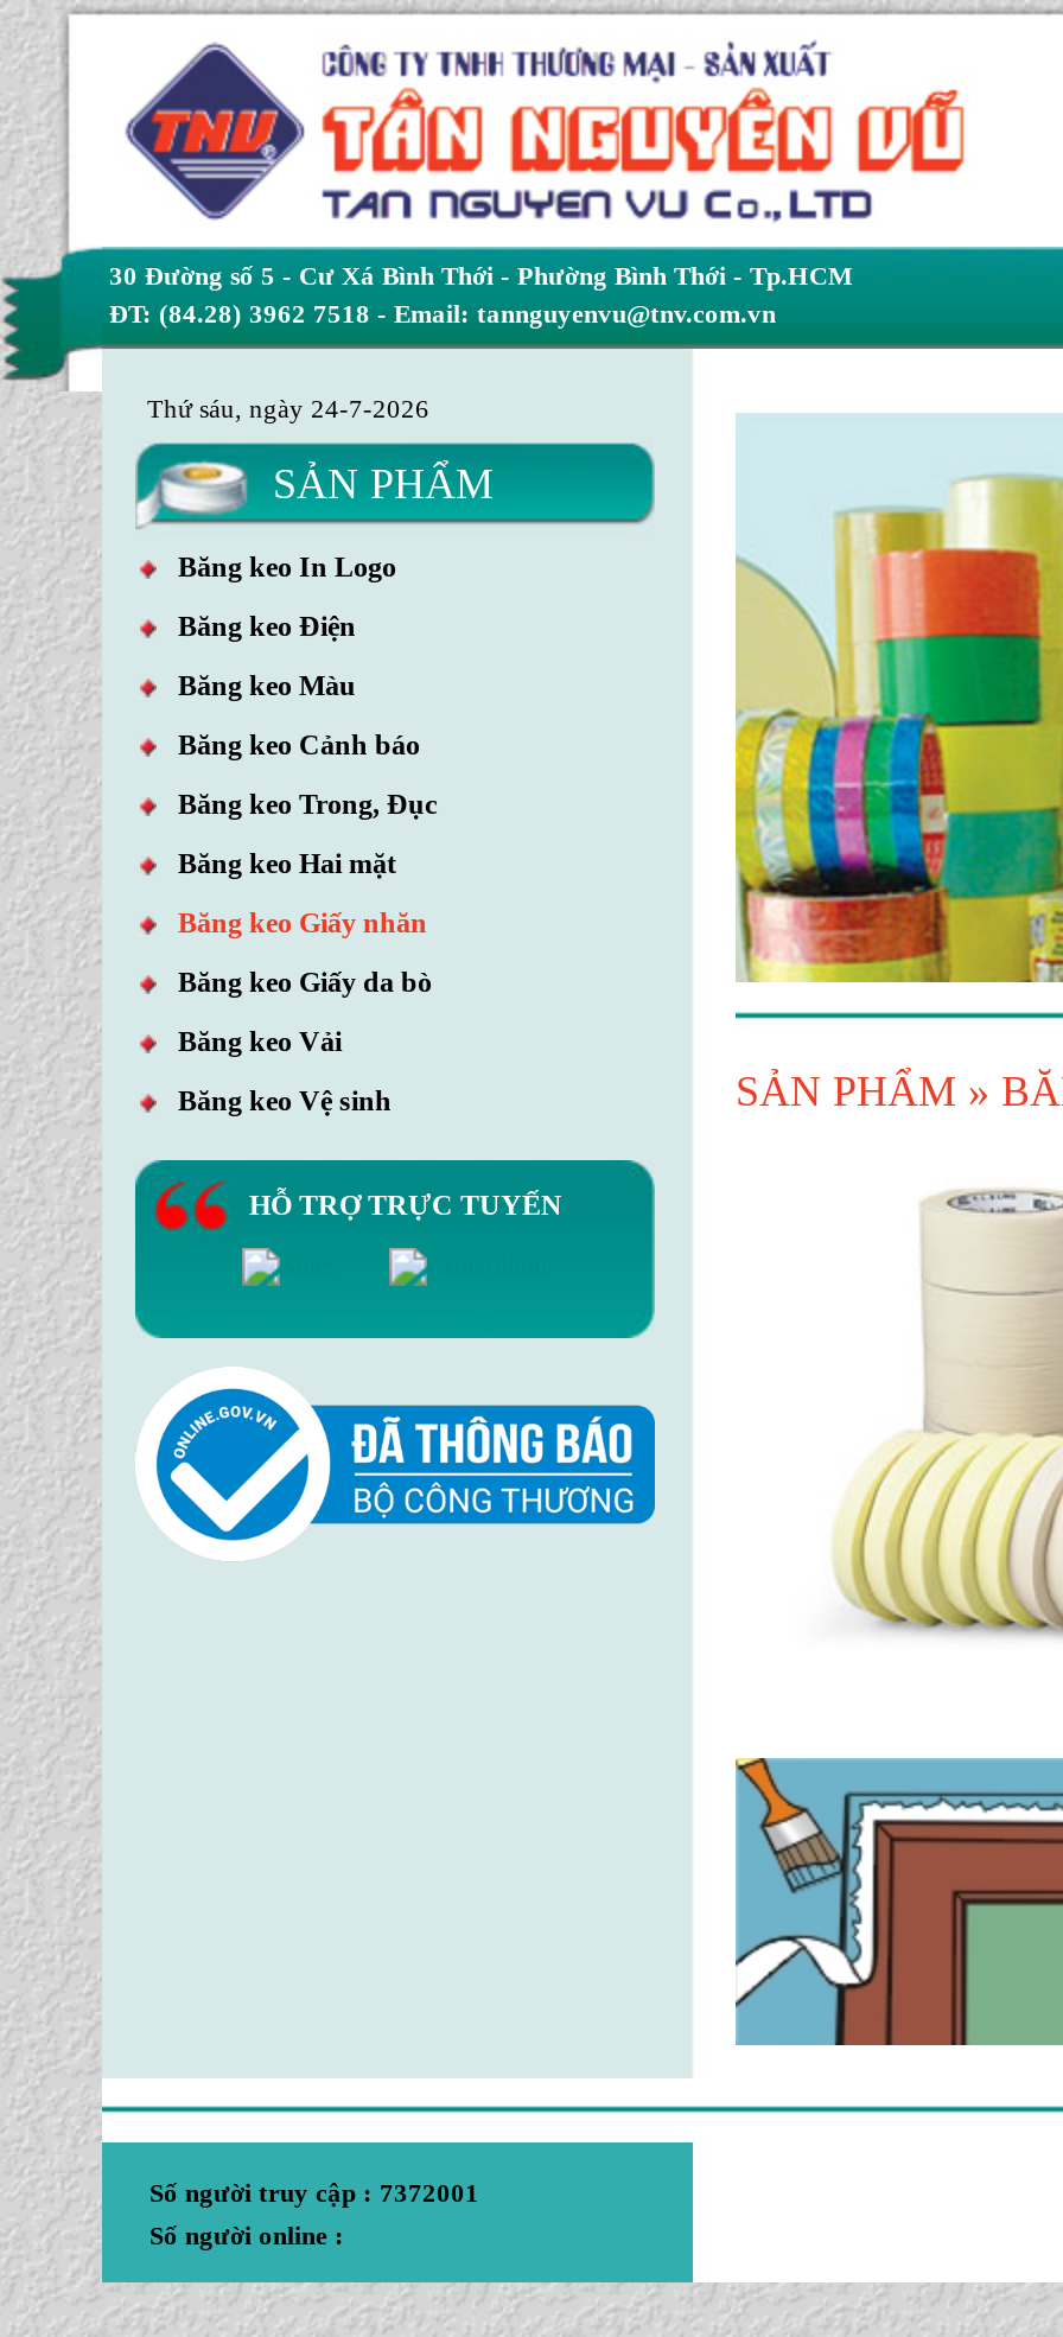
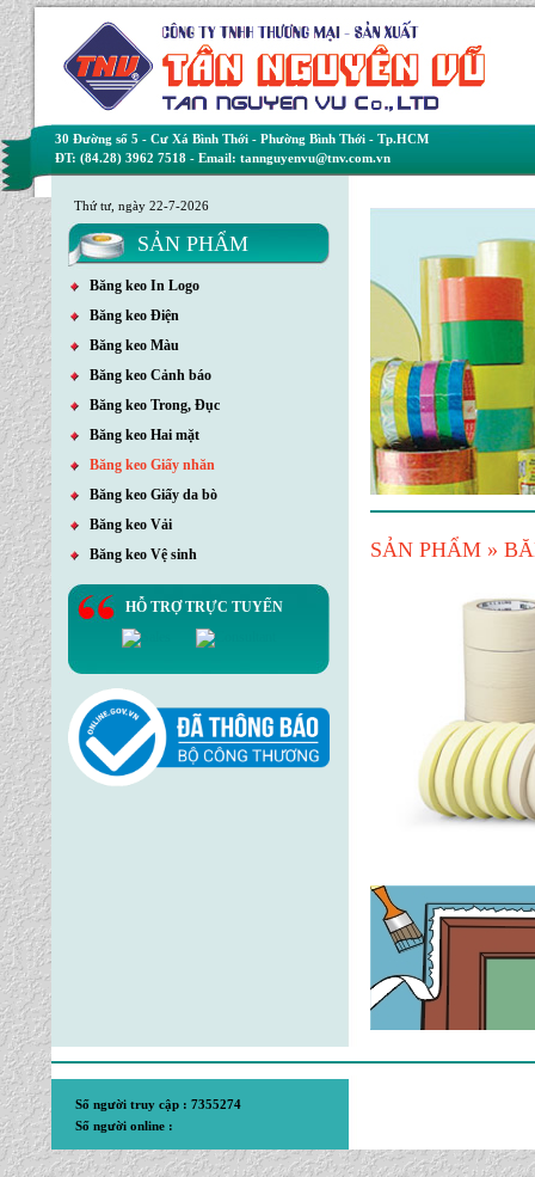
- Thứ sáu, ngày 24-7-2026
+ Thứ tư, ngày 22-7-2026

- Số người truy cập : 7372001
+ Số người truy cập : 7355274
